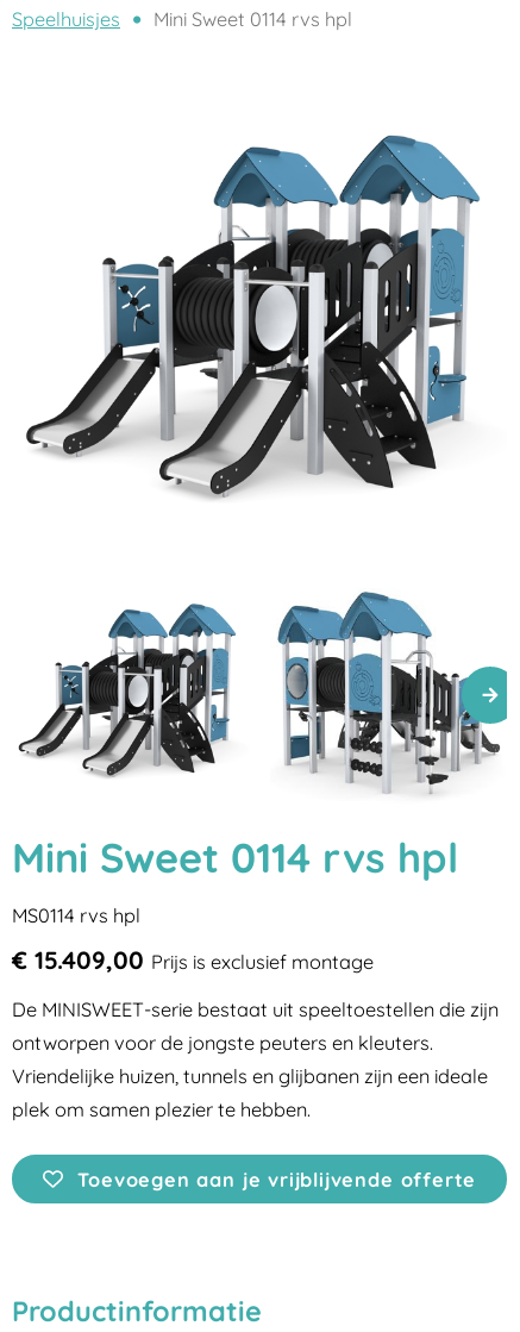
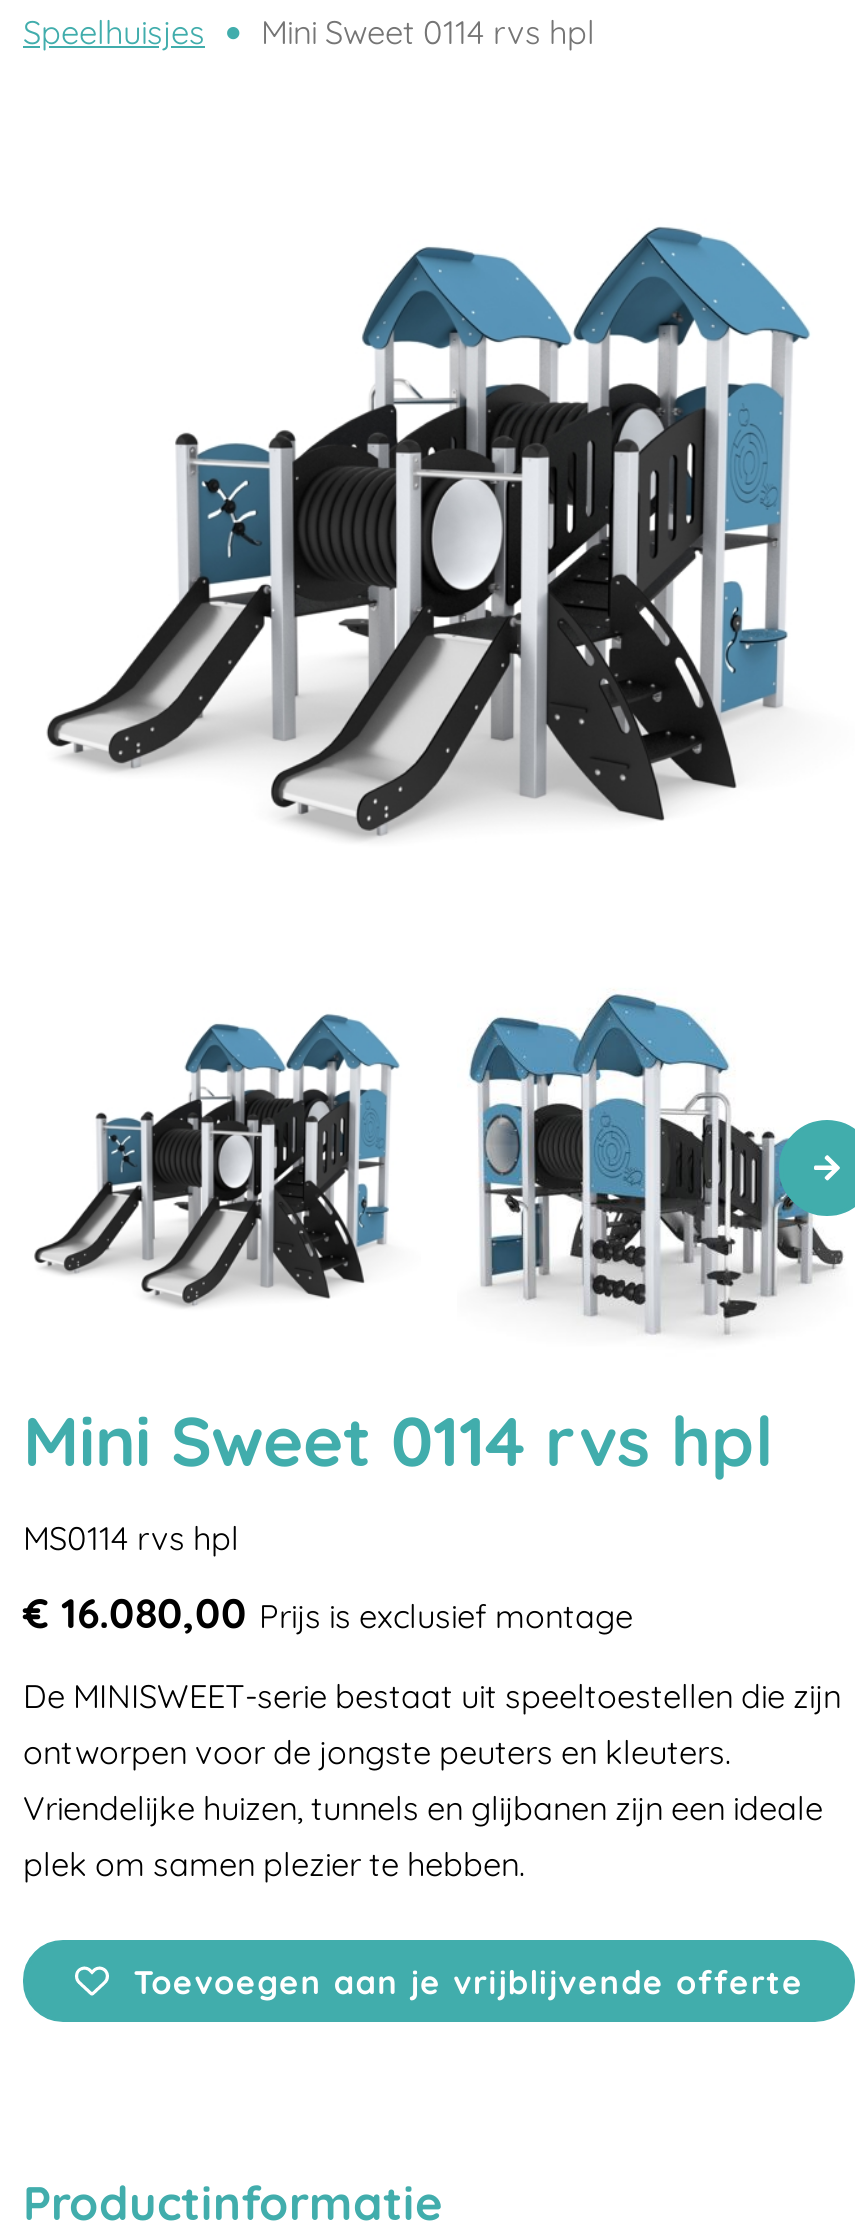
- € 15.409,00 Prijs is exclusief montage
+ € 16.080,00 Prijs is exclusief montage
